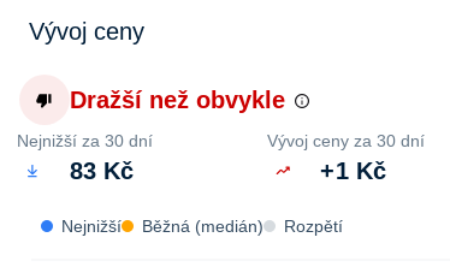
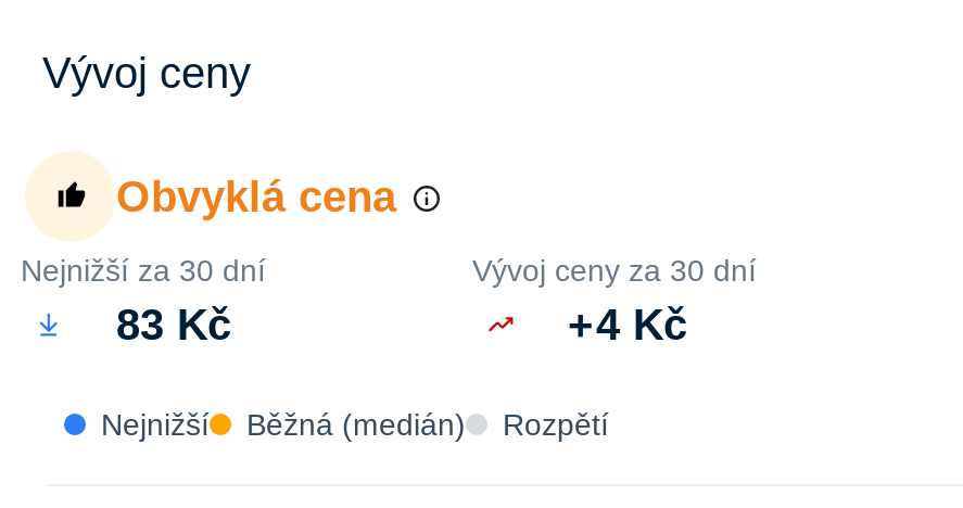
- Dražší než obvykle
+ Obvyklá cena

- +1 Kč
+ +4 Kč
